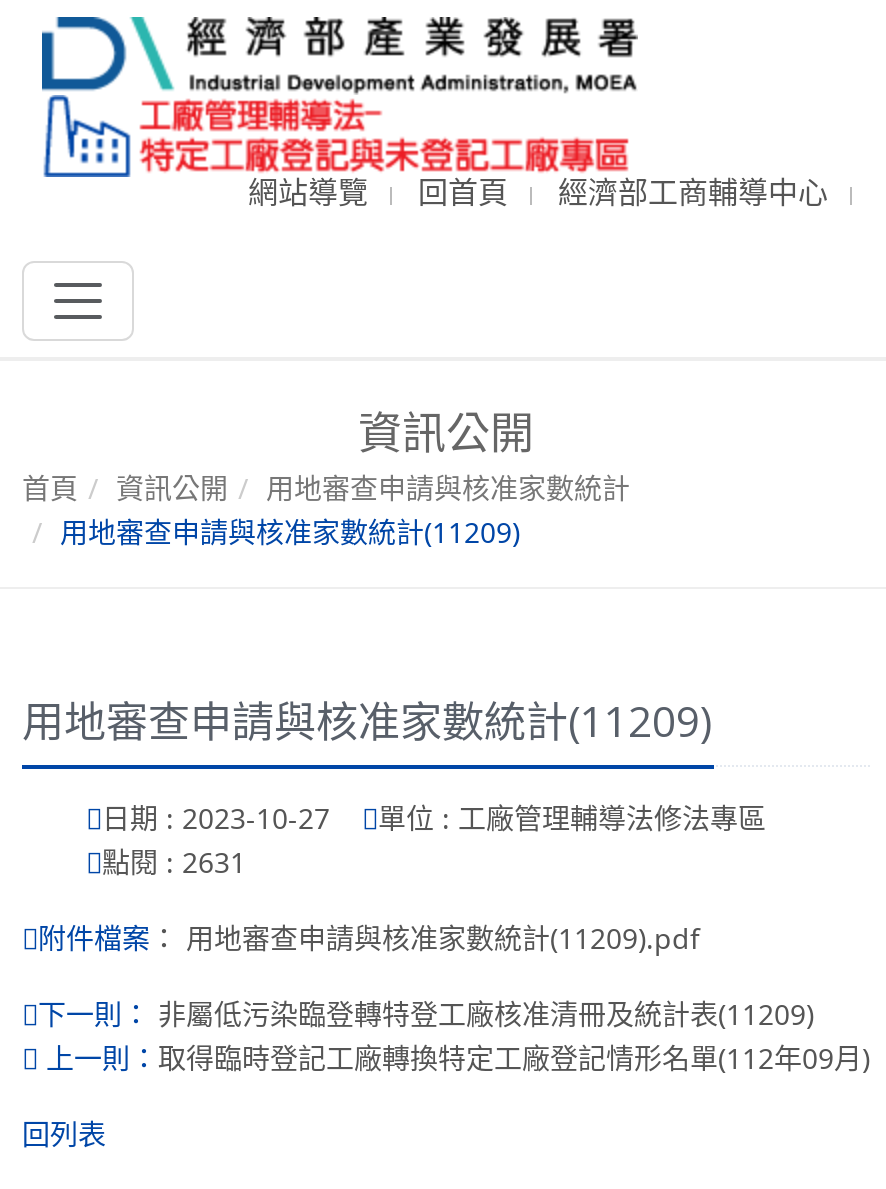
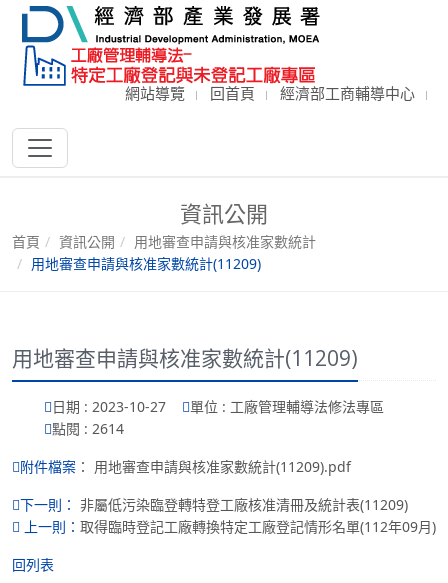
- 點閱 : 2631
+ 點閱 : 2614
